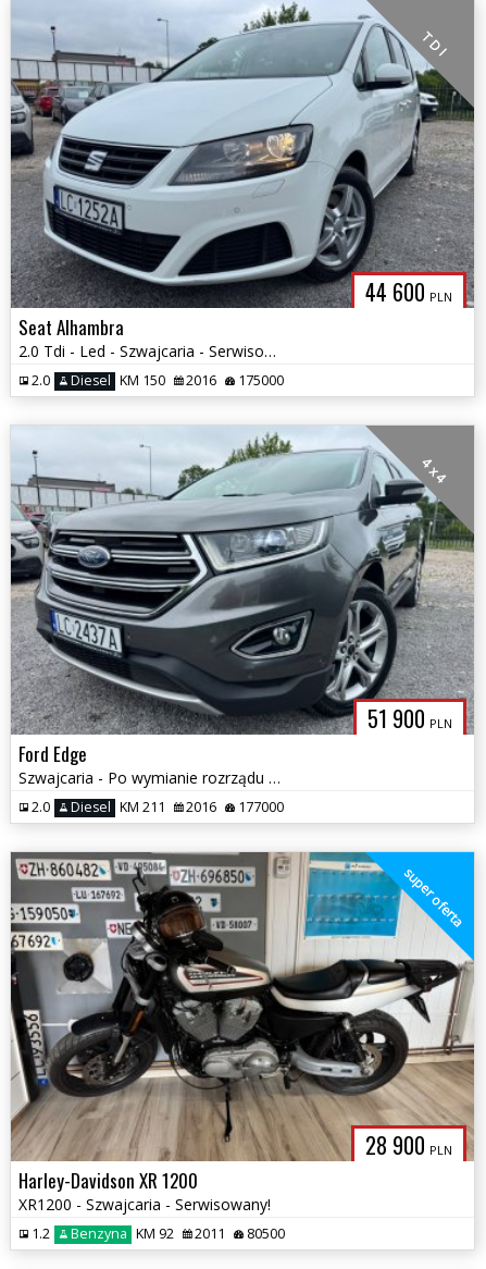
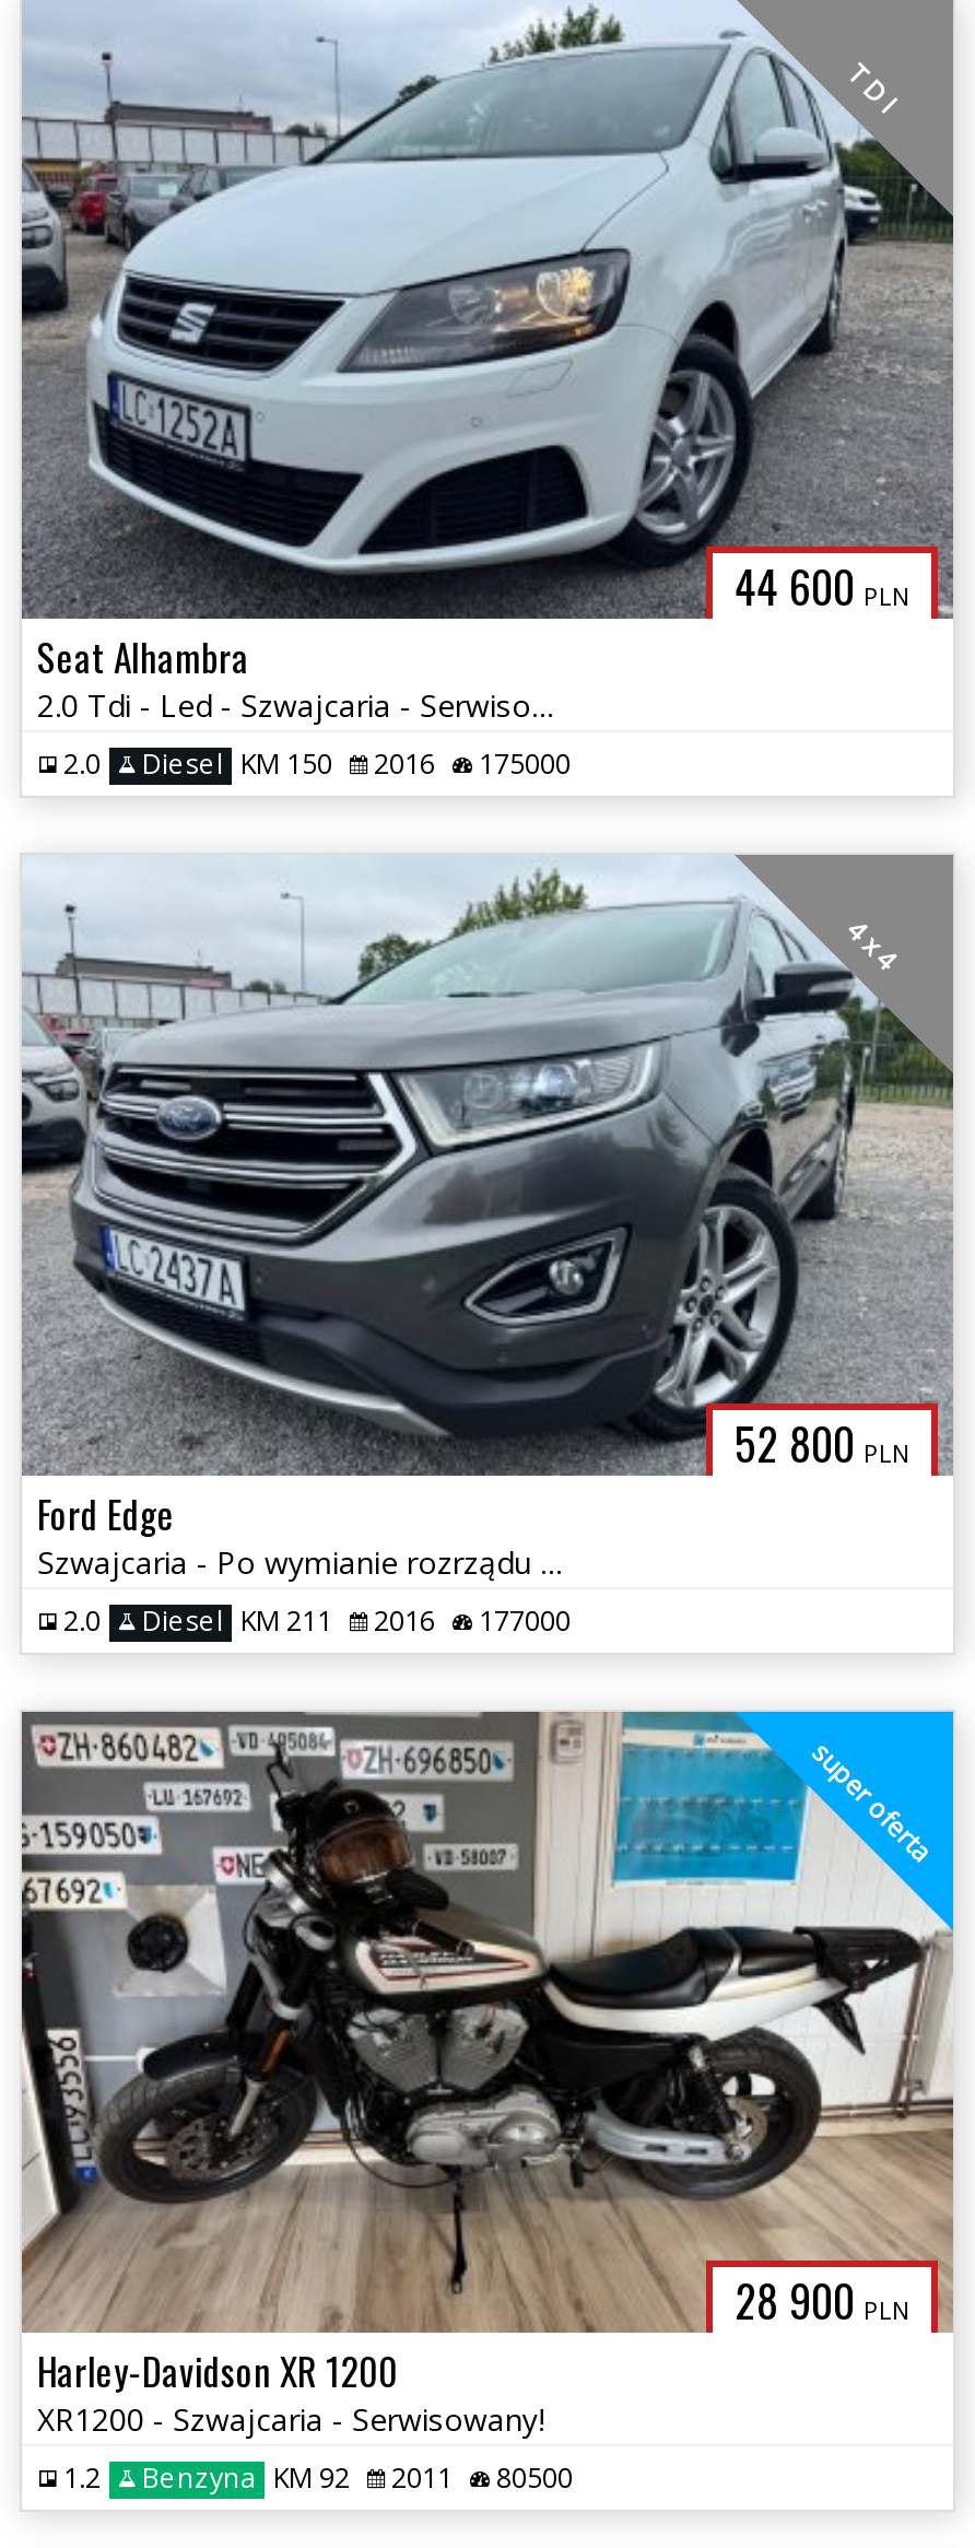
- 51 900 PLN
+ 52 800 PLN
